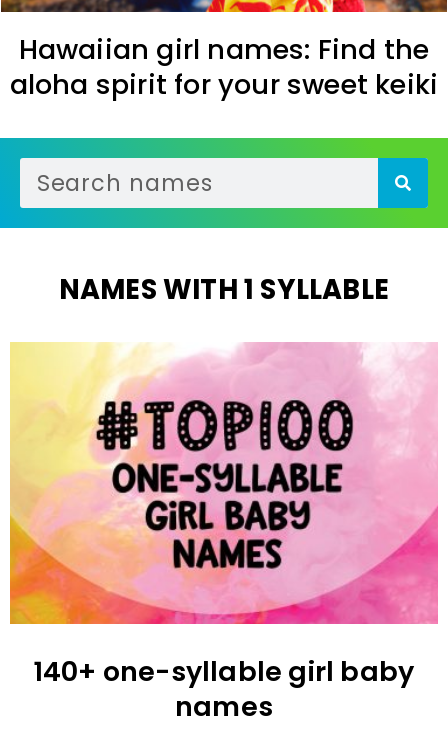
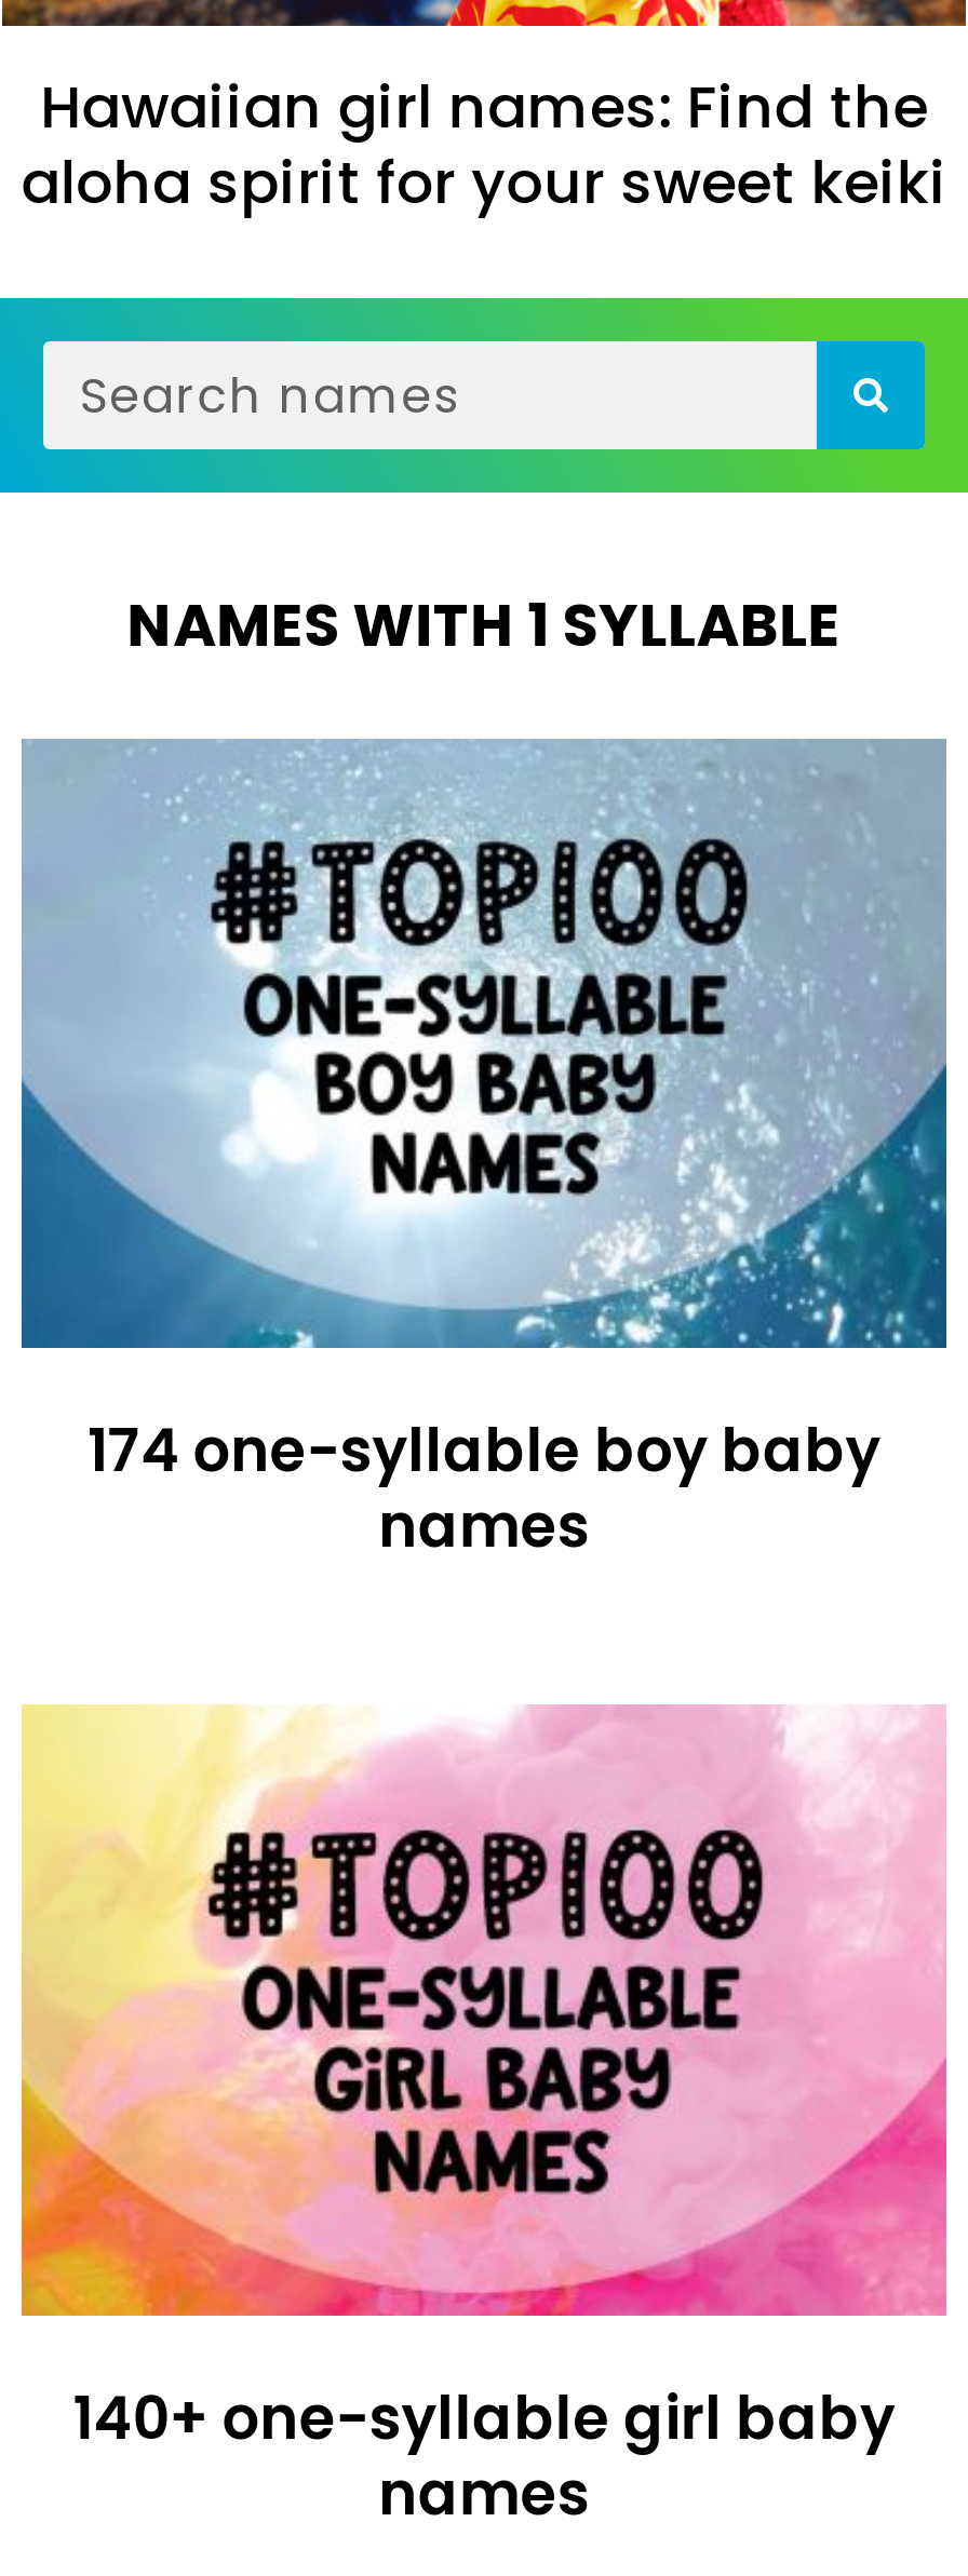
+ [image]
+ 174 one-syllable boy baby
+ names
